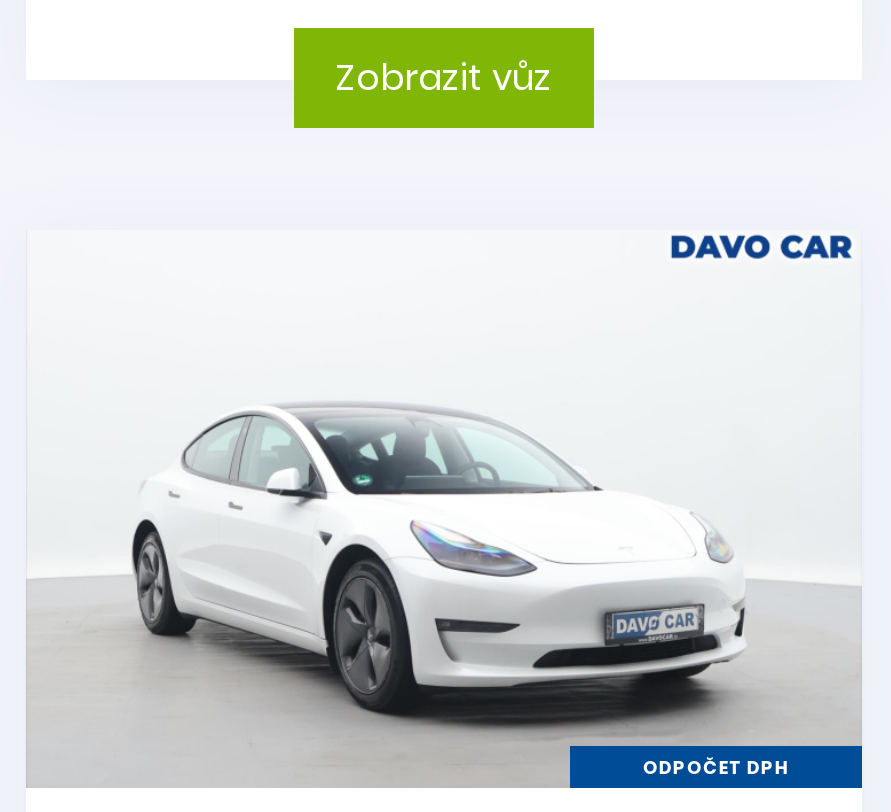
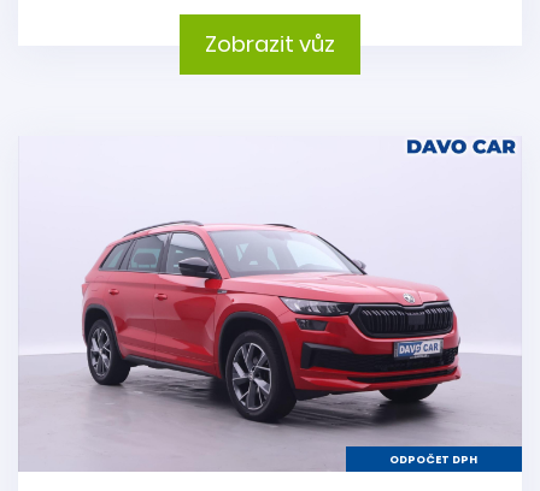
- [image]
+ [image]
